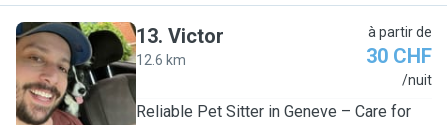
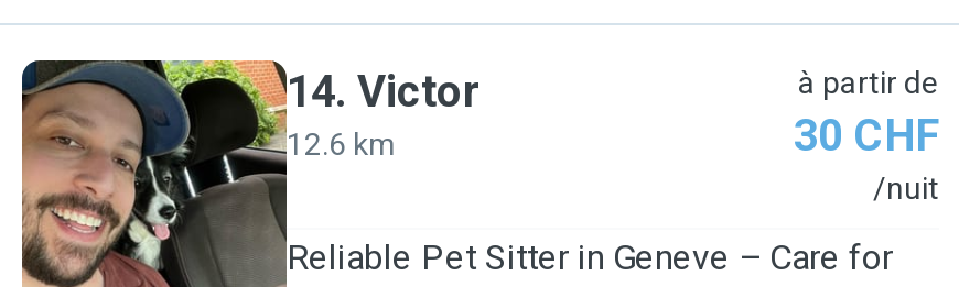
- 13. Victor
+ 14. Victor
